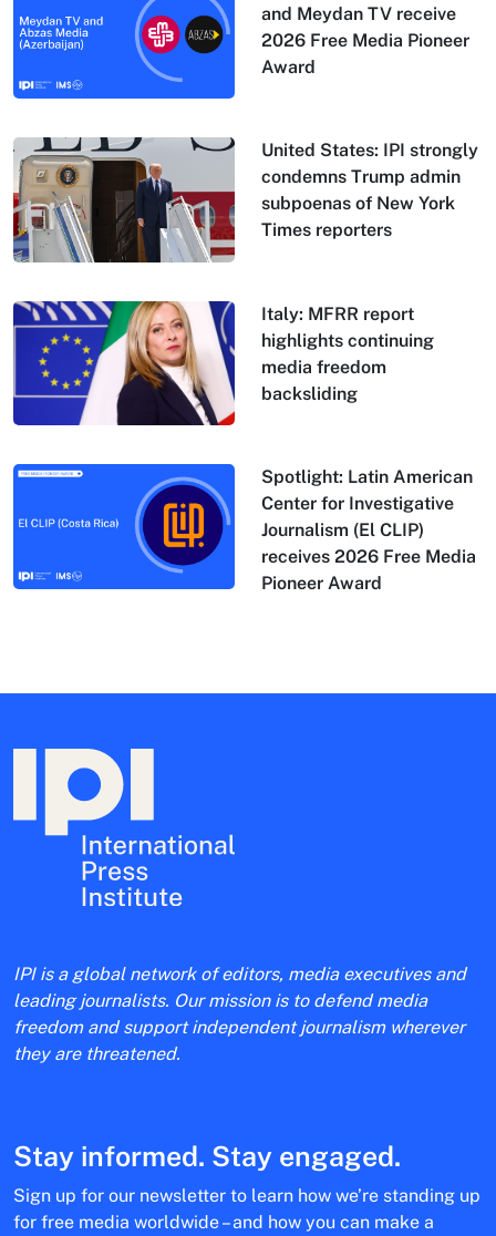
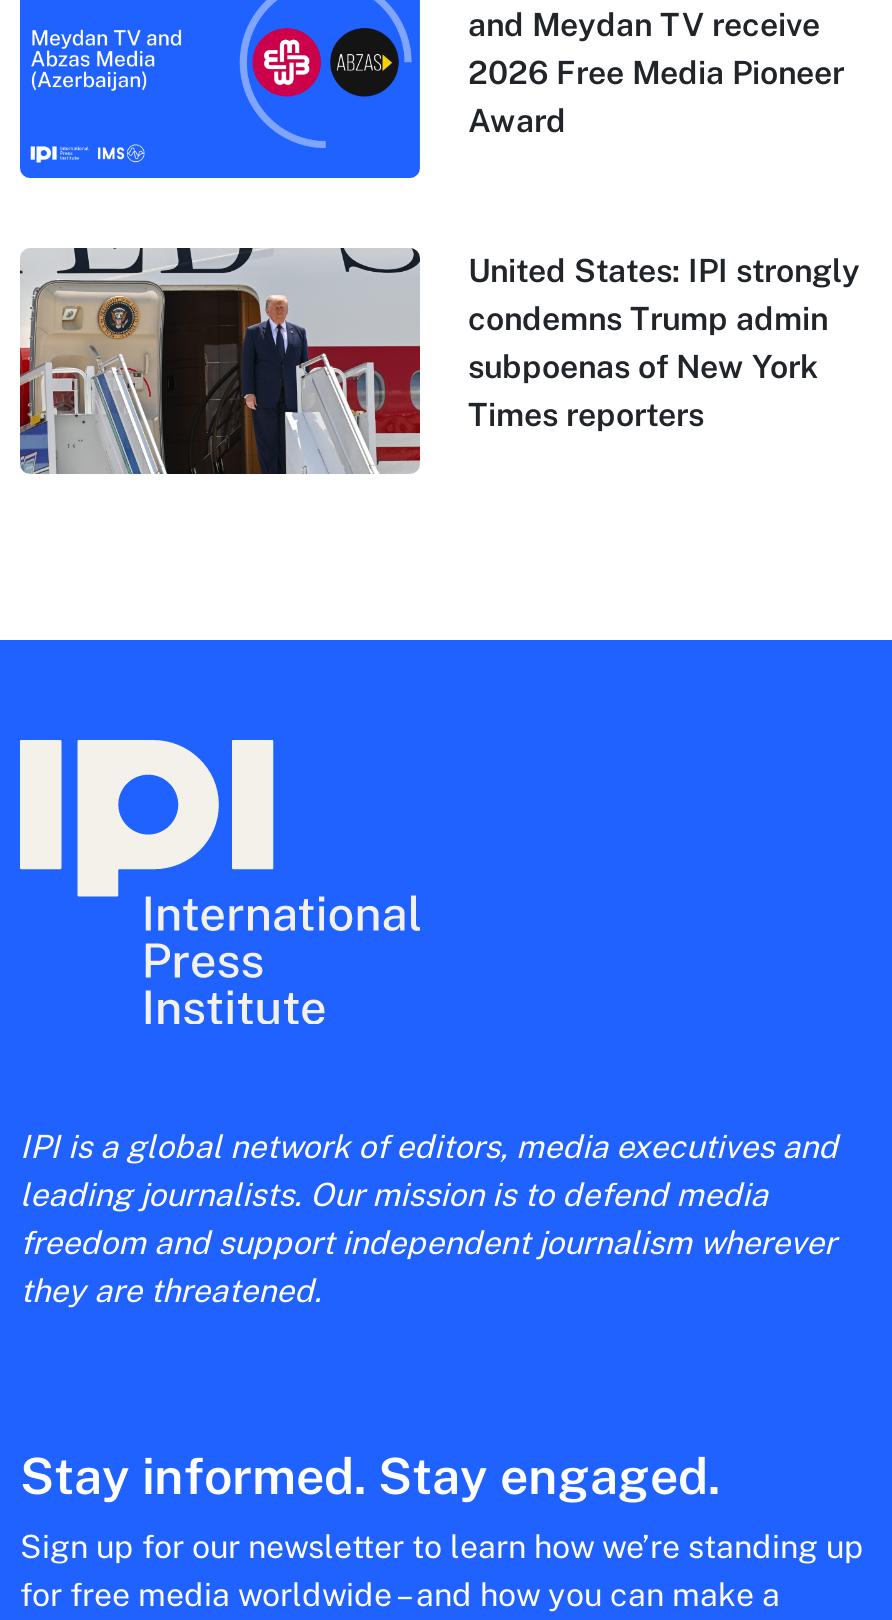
- [image]
- Italy: MFRR report
- highlights continuing
- media freedom
- backsliding

- [image]
- Spotlight: Latin American
- Center for Investigative
- Journalism (El CLIP)
- receives 2026 Free Media
- Pioneer Award
